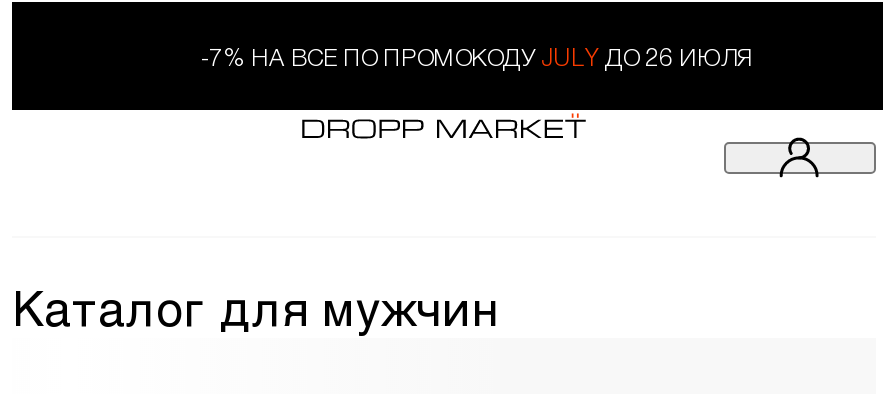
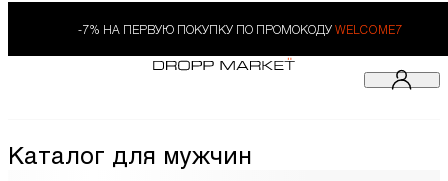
- -7% НА ВСЕ ПО ПРОМОКОДУ JULY ДО 26 ИЮЛЯ
+ -7% НА ПЕРВУЮ ПОКУПКУ ПО ПРОМОКОДУ WELCOME7
